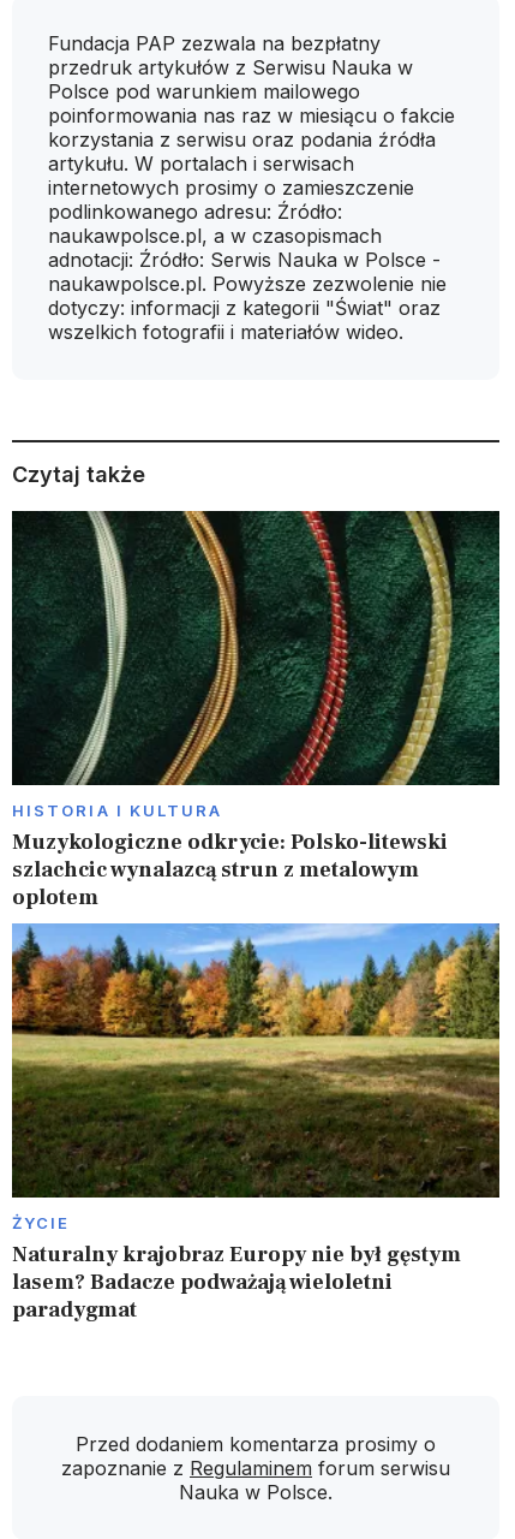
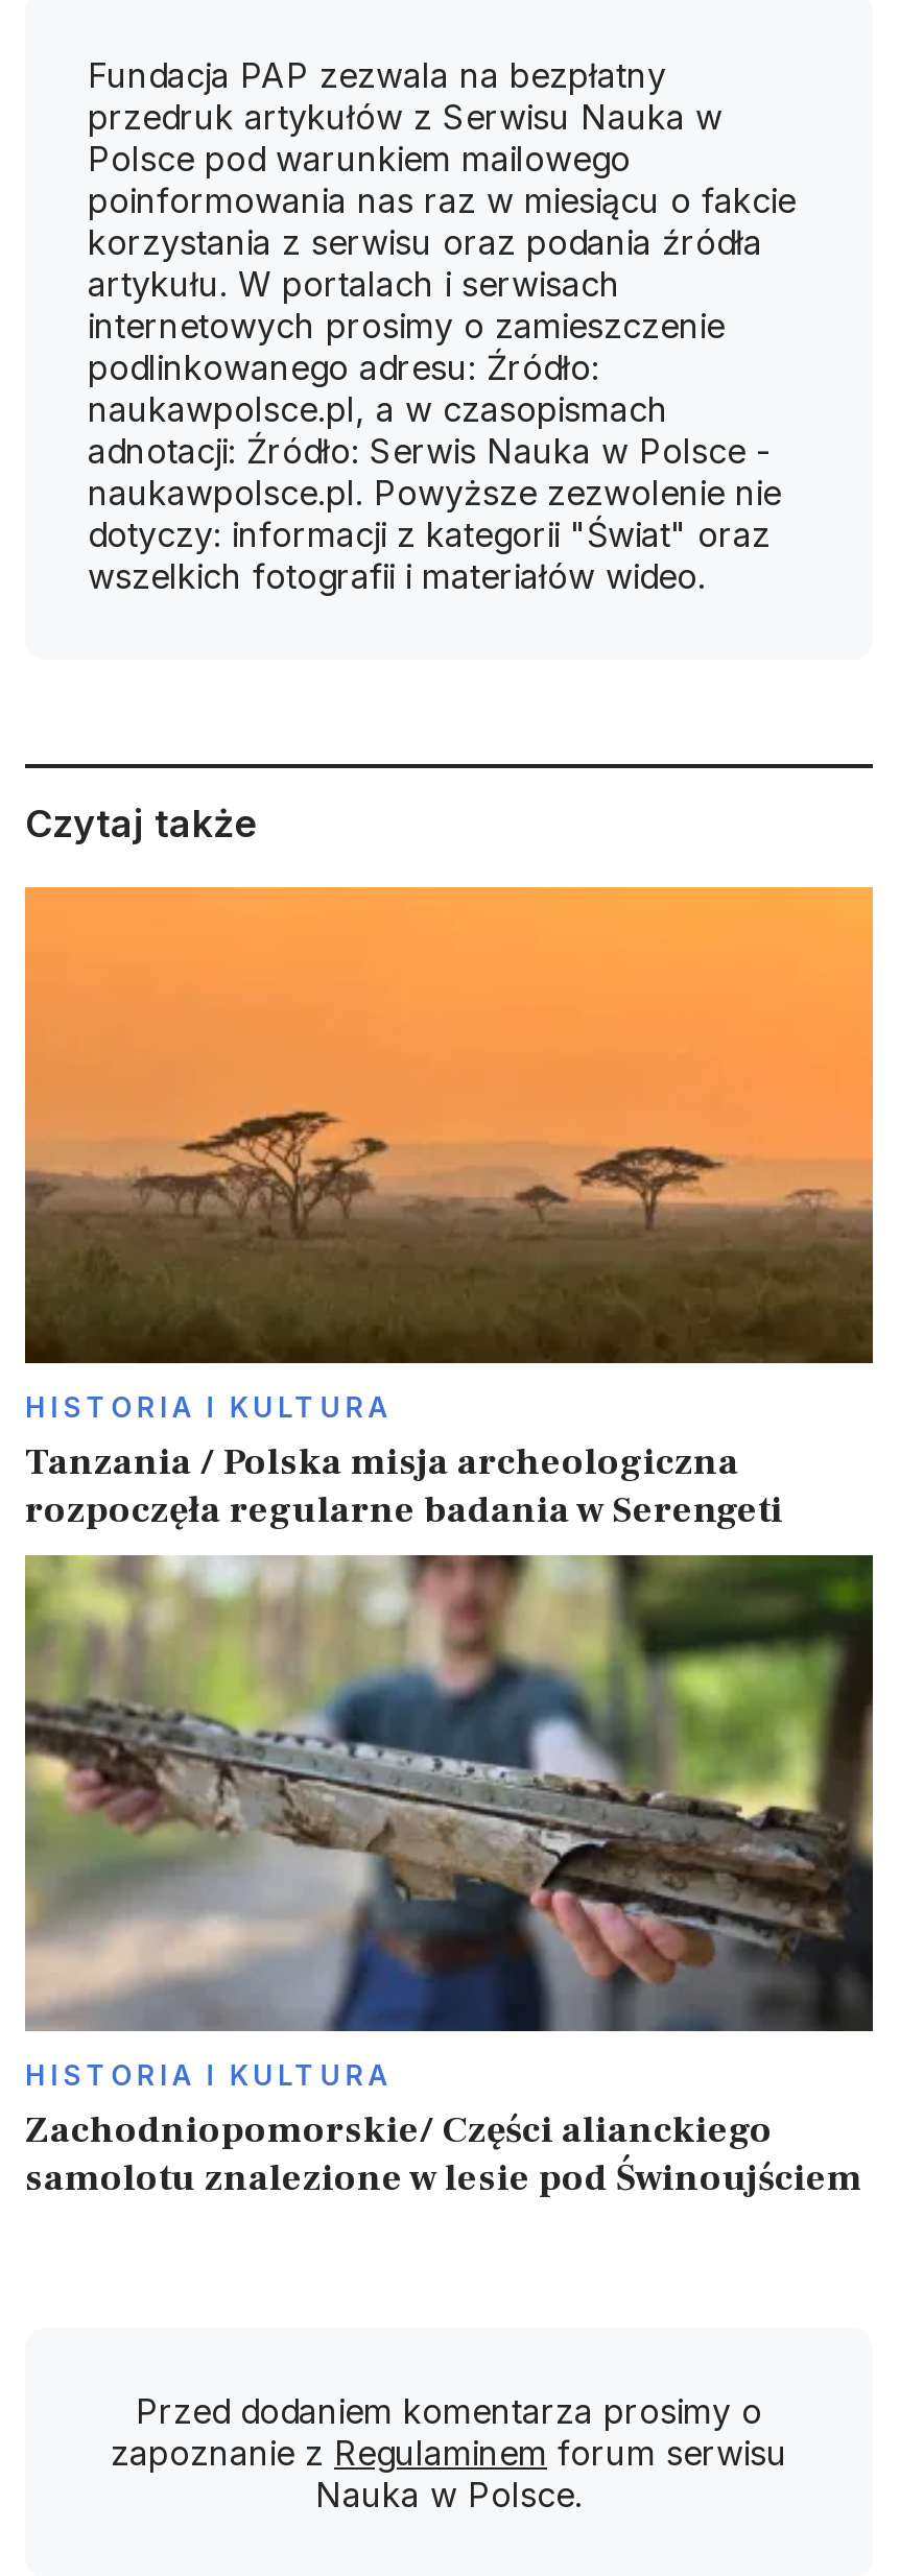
- [image]
- Muzykologiczne odkrycie: Polsko-litewski
- szlachcic wynalazcą strun z metalowym
- oplotem
+ [image]
+ Tanzania / Polska misja archeologiczna
+ rozpoczęła regularne badania w Serengeti

- [image]
- ŻYCIE
- Naturalny krajobraz Europy nie był gęstym
- lasem? Badacze podważają wieloletni
- paradygmat
+ [image]
+ HISTORIA I KULTURA
+ Zachodniopomorskie/ Części alianckiego
+ samolotu znalezione w lesie pod Świnoujściem
